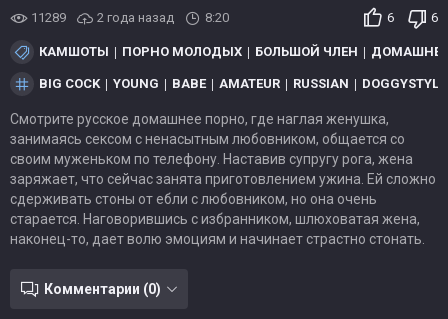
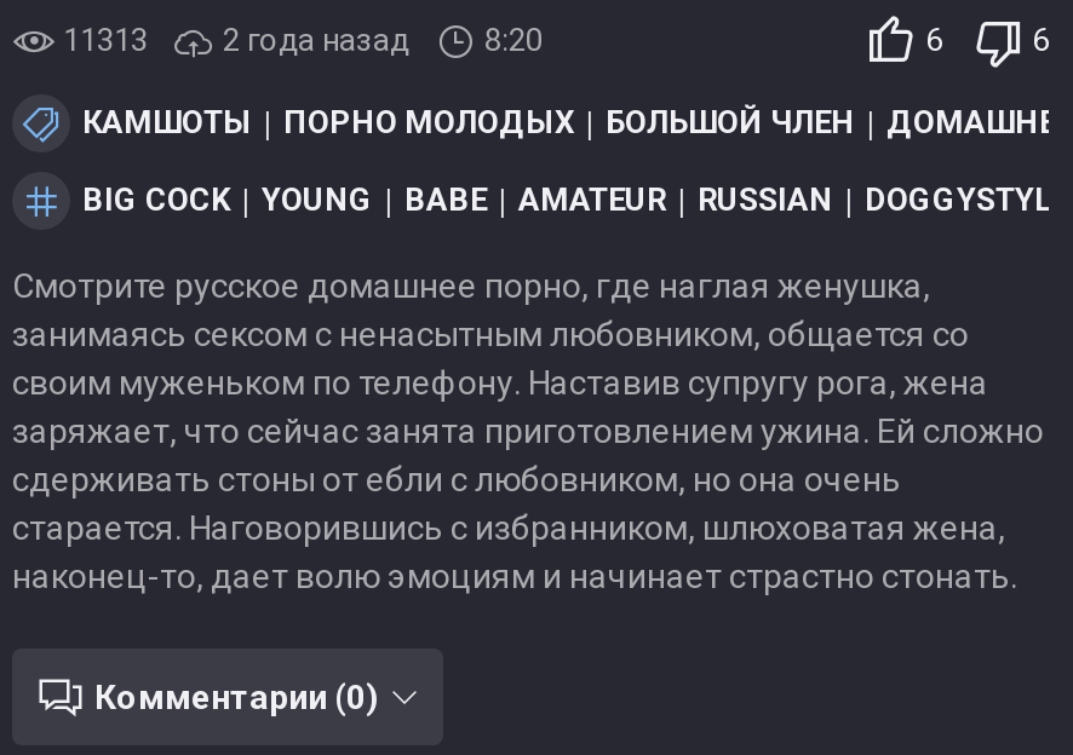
- 11289
+ 11313
